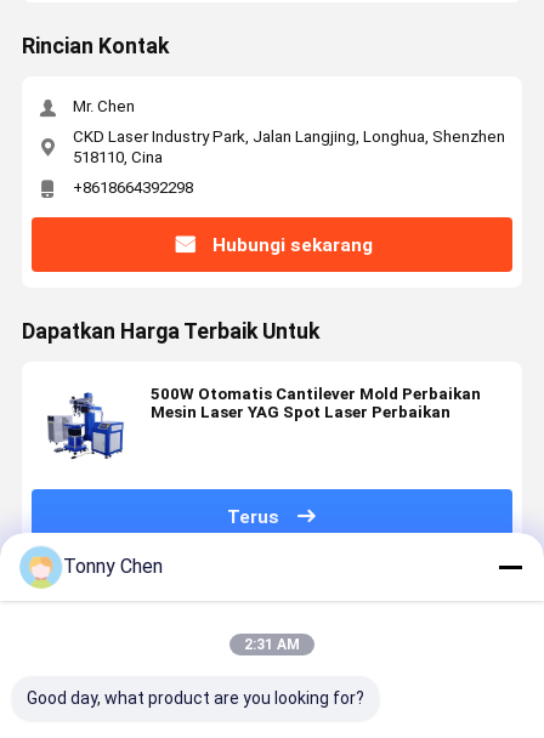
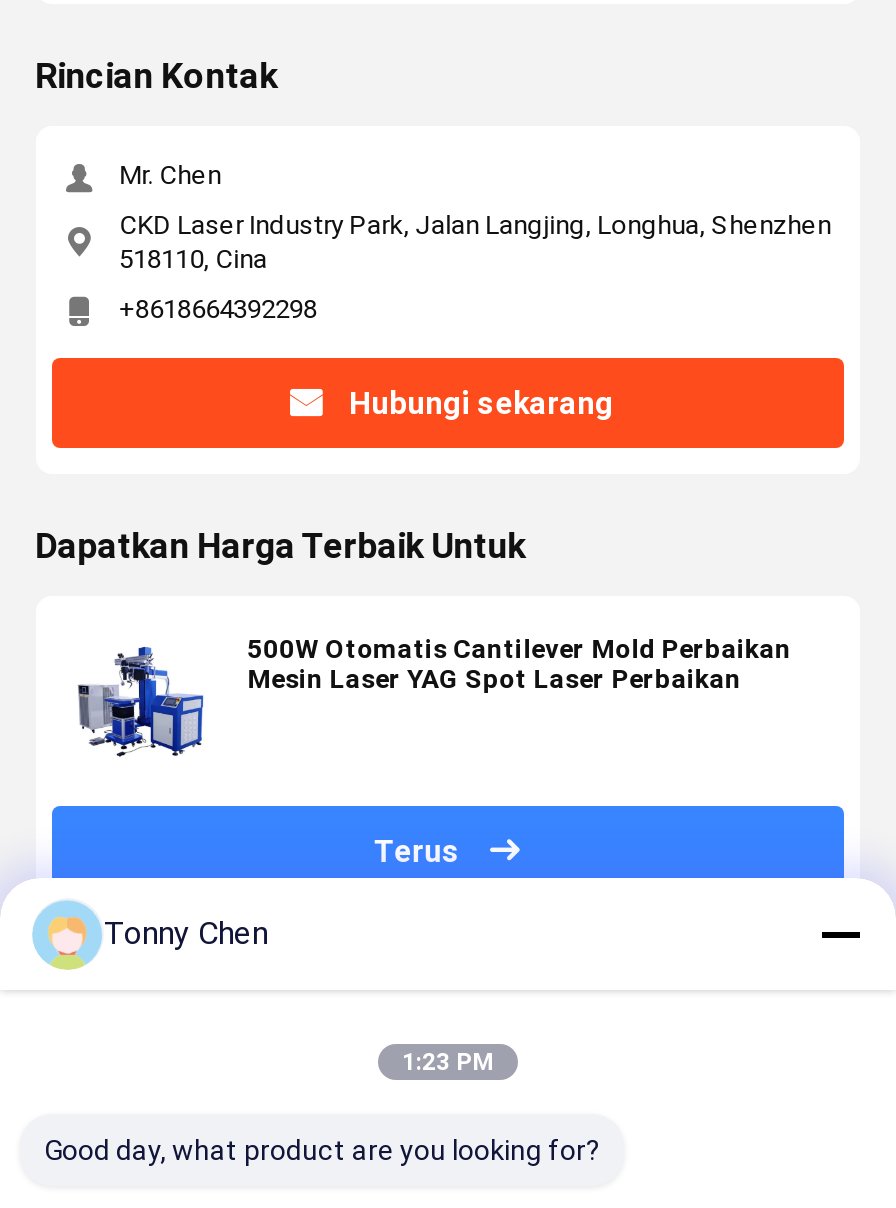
- 2:31 AM
+ 1:23 PM
